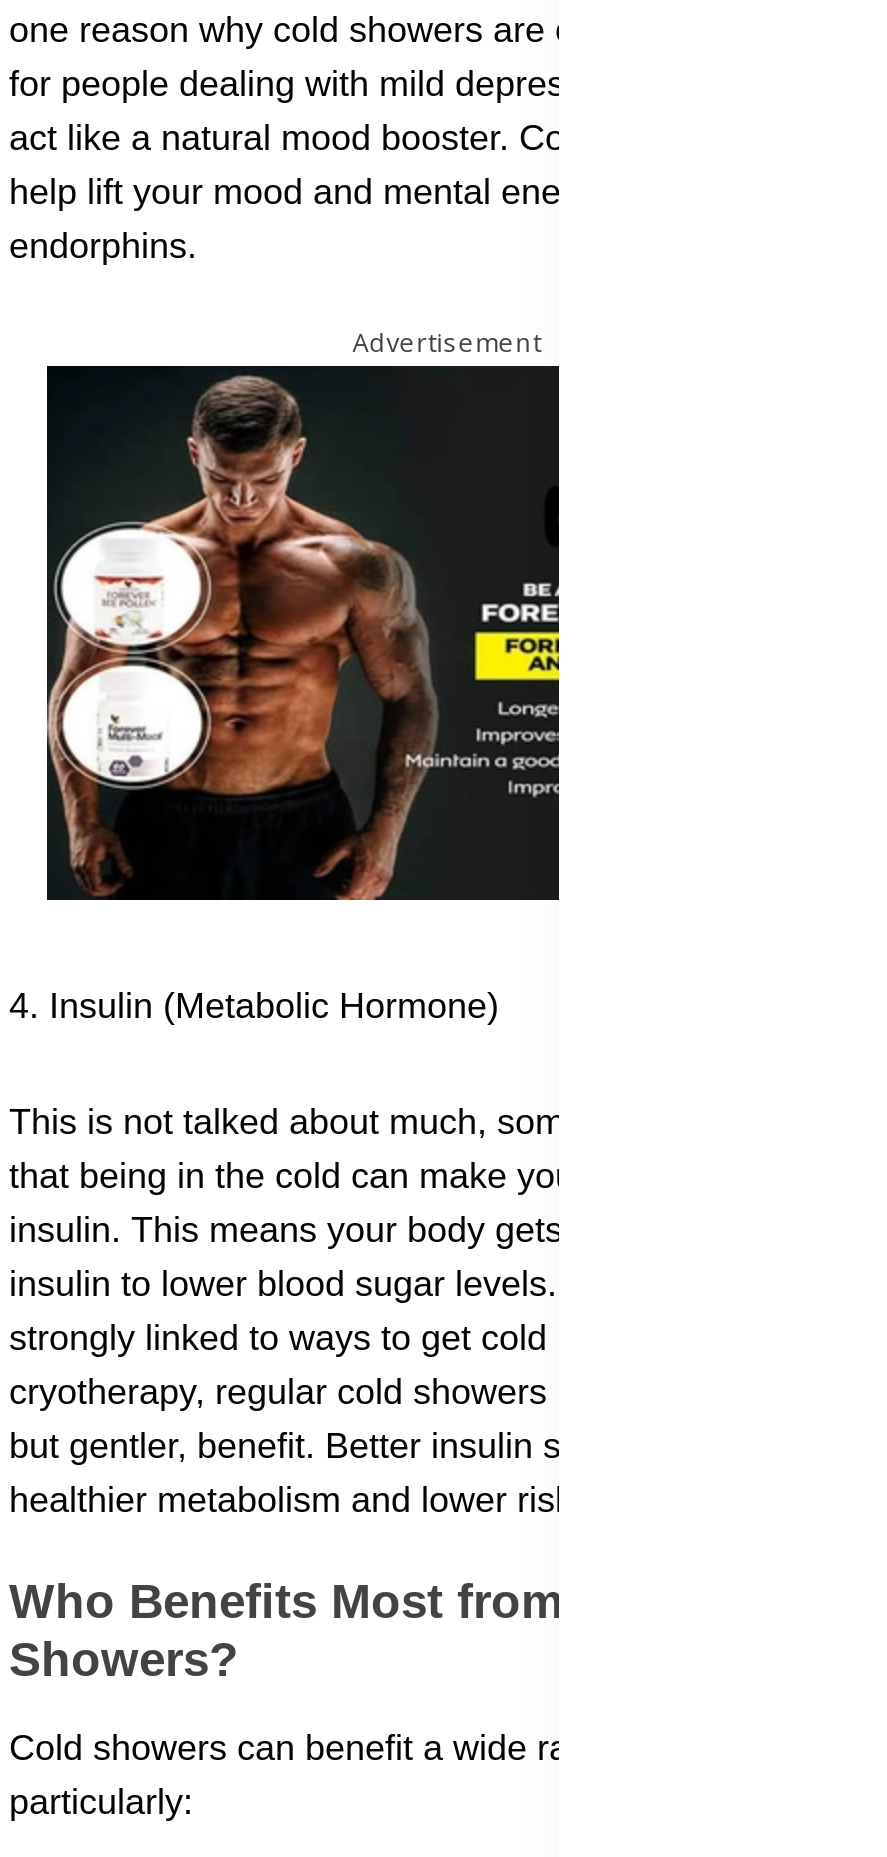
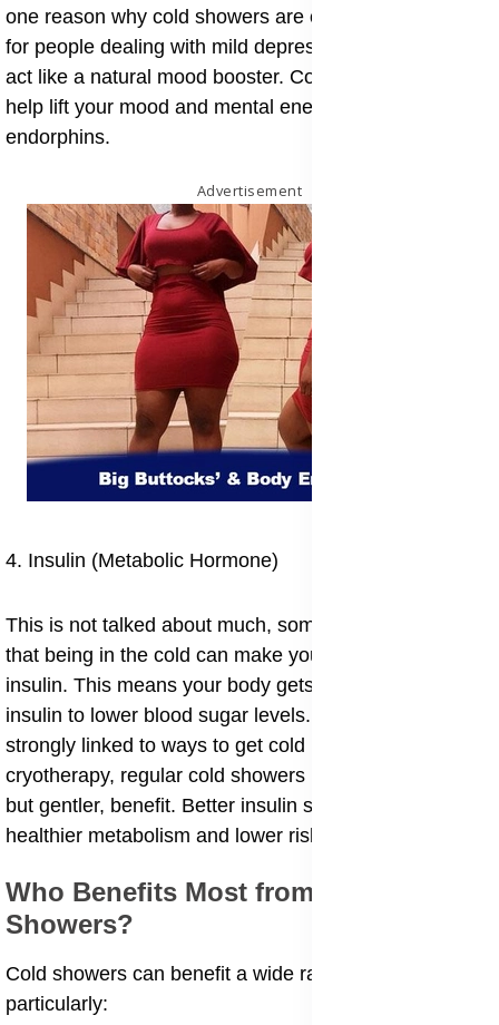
- [image]
+ [image]
